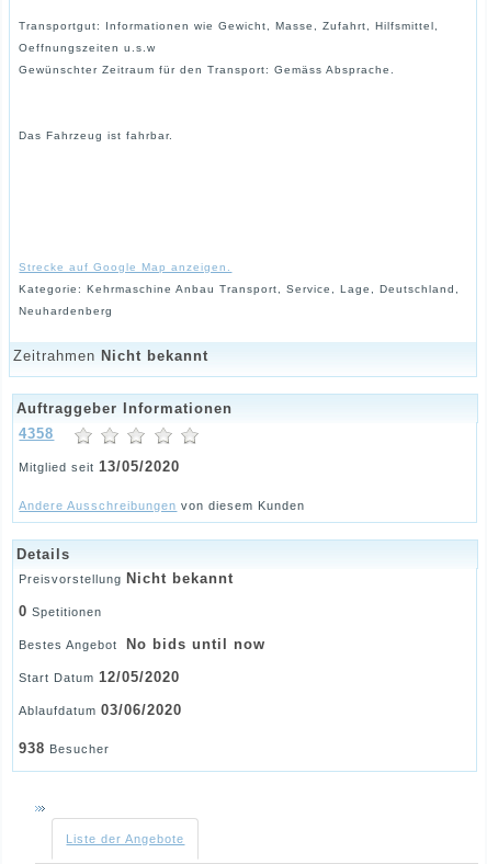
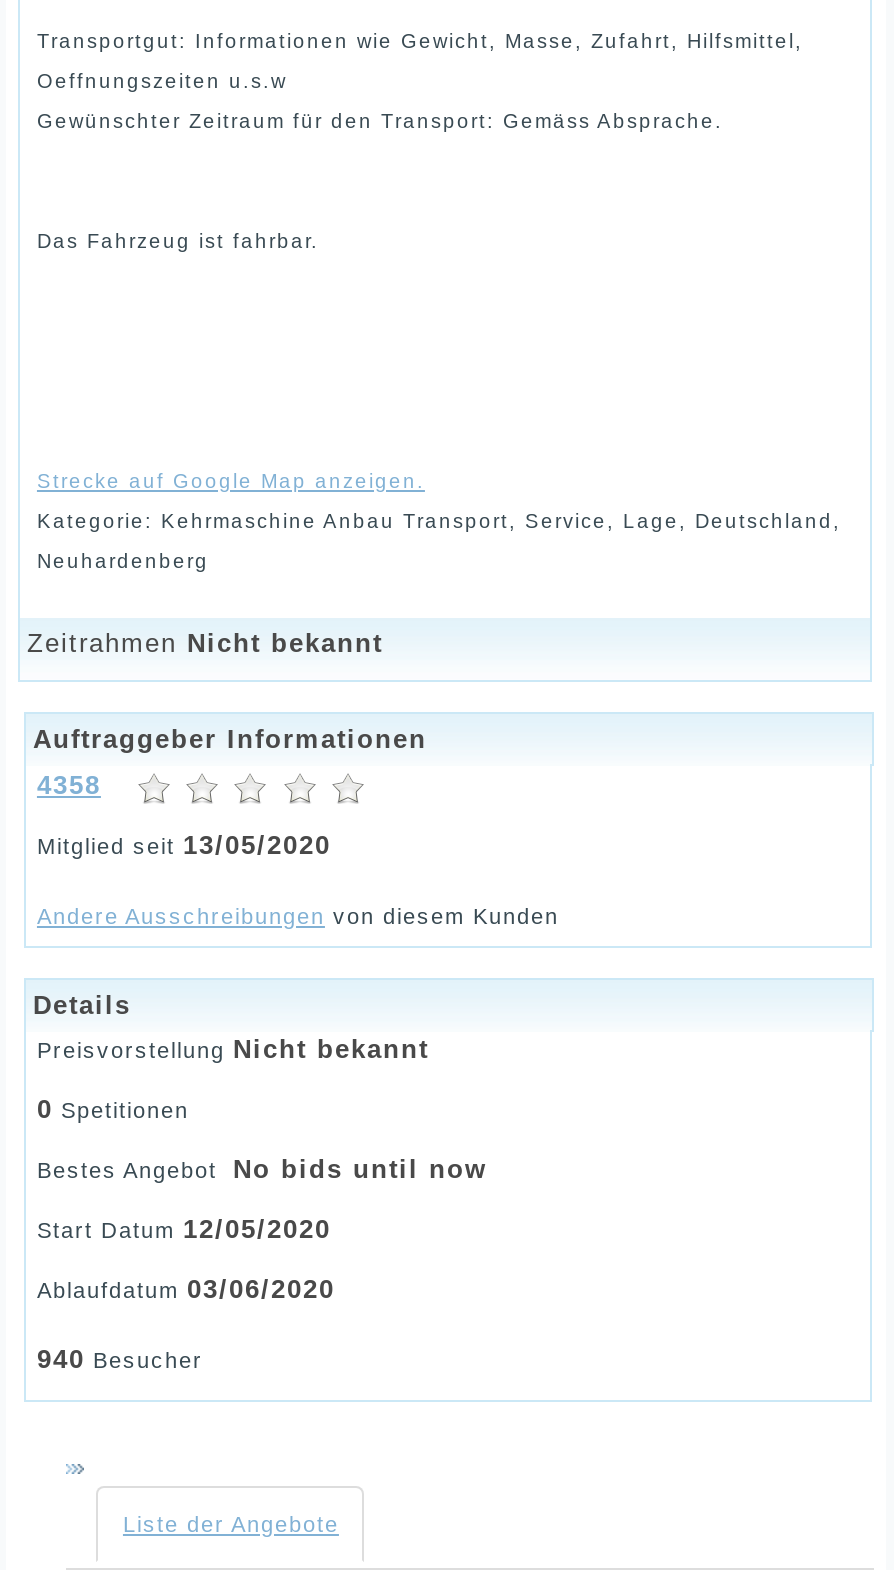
- 938 Besucher
+ 940 Besucher
